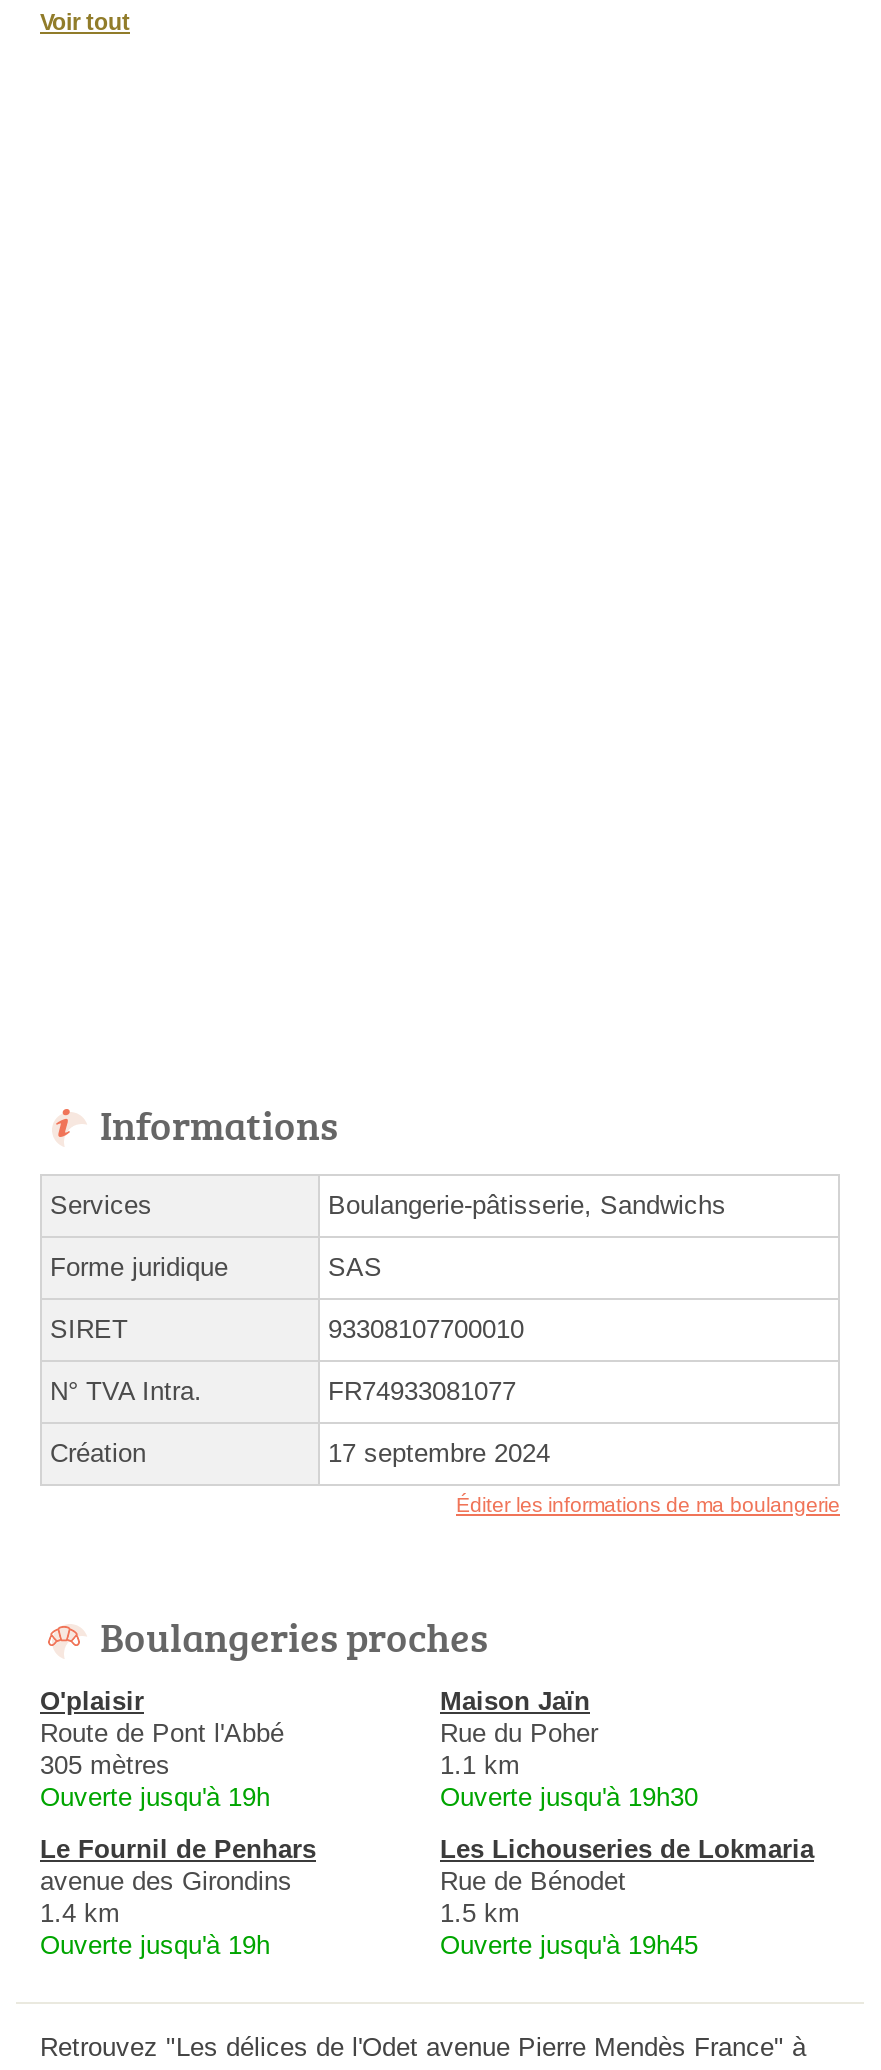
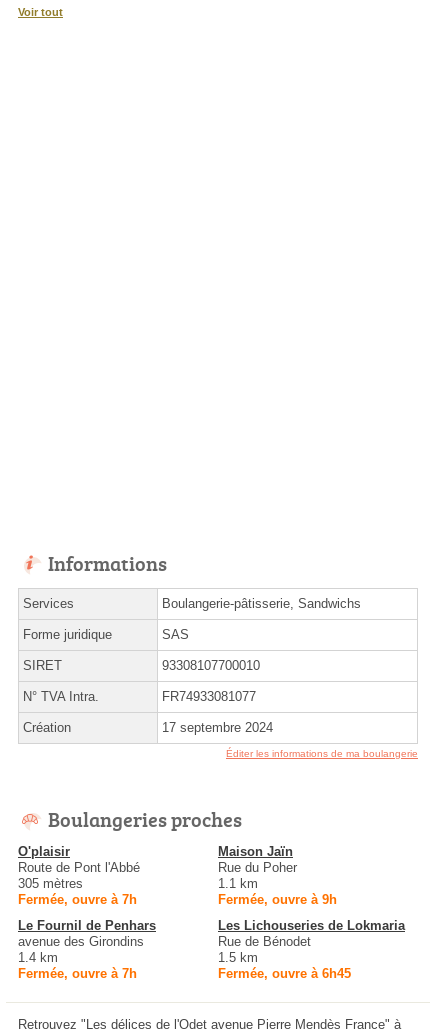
- Ouverte jusqu'à 19h
+ Fermée, ouvre à 7h

- Ouverte jusqu'à 19h30
+ Fermée, ouvre à 9h

- Ouverte jusqu'à 19h
+ Fermée, ouvre à 7h

- Ouverte jusqu'à 19h45
+ Fermée, ouvre à 6h45
